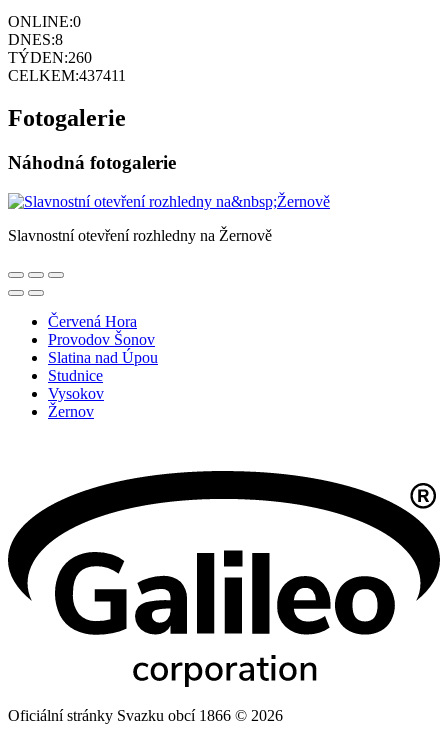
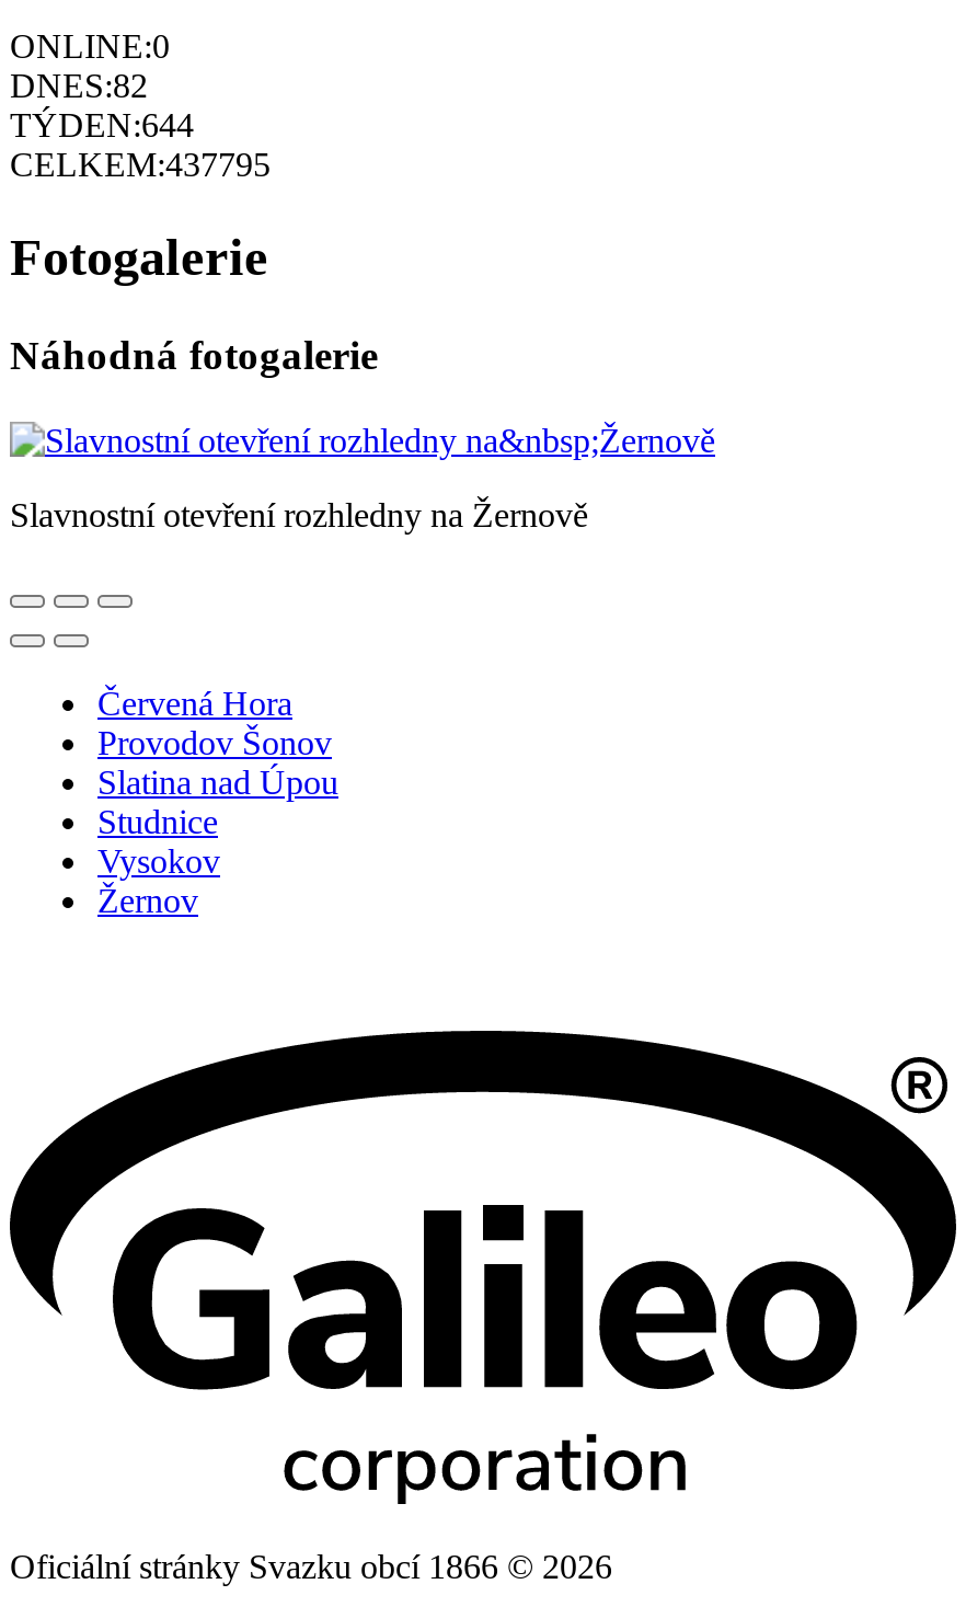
- DNES:8
+ DNES:82

- TÝDEN:260
+ TÝDEN:644

- CELKEM:437411
+ CELKEM:437795
